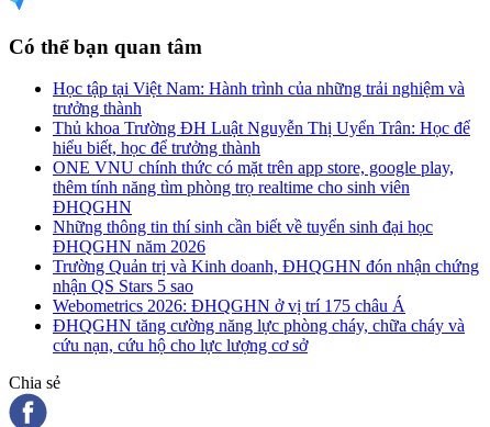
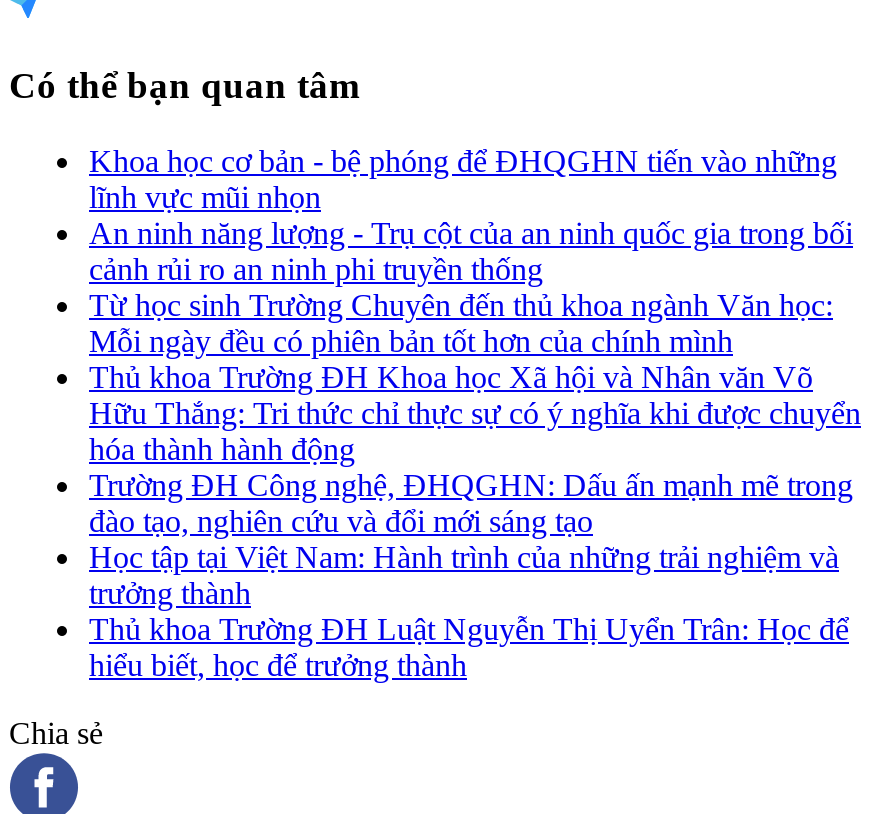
+ Khoa học cơ bản - bệ phóng để ĐHQGHN tiến vào những
+ lĩnh vực mũi nhọn
+ An ninh năng lượng - Trụ cột của an ninh quốc gia trong bối
+ cảnh rủi ro an ninh phi truyền thống
+ Từ học sinh Trường Chuyên đến thủ khoa ngành Văn học:
+ Mỗi ngày đều có phiên bản tốt hơn của chính mình
+ Thủ khoa Trường ĐH Khoa học Xã hội và Nhân văn Võ
+ Hữu Thắng: Tri thức chỉ thực sự có ý nghĩa khi được chuyển
+ hóa thành hành động
+ Trường ĐH Công nghệ, ĐHQGHN: Dấu ấn mạnh mẽ trong
+ đào tạo, nghiên cứu và đổi mới sáng tạo

moved down: Học tập tại Việt Nam: Hành trình của những trải nghiệm và | trưởng thành | Thủ khoa Trường ĐH Luật Nguyễn Thị Uyển Trân: Học để | hiểu biết, học để trưởng thành

- ONE VNU chính thức có mặt trên app store, google play,
- thêm tính năng tìm phòng trọ realtime cho sinh viên
- ĐHQGHN
- Những thông tin thí sinh cần biết về tuyển sinh đại học
- ĐHQGHN năm 2026
- Trường Quản trị và Kinh doanh, ĐHQGHN đón nhận chứng
- nhận QS Stars 5 sao
- Webometrics 2026: ĐHQGHN ở vị trí 175 châu Á
- ĐHQGHN tăng cường năng lực phòng cháy, chữa cháy và
- cứu nạn, cứu hộ cho lực lượng cơ sở
